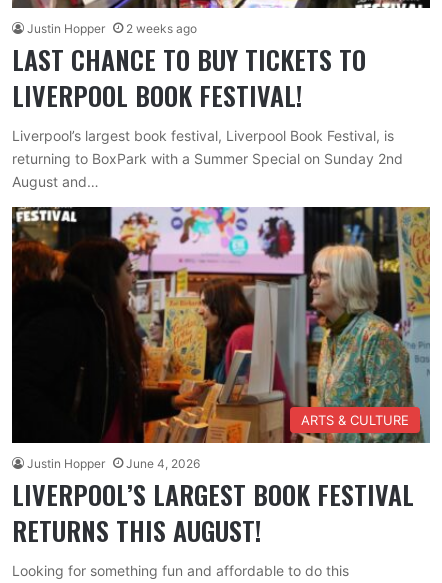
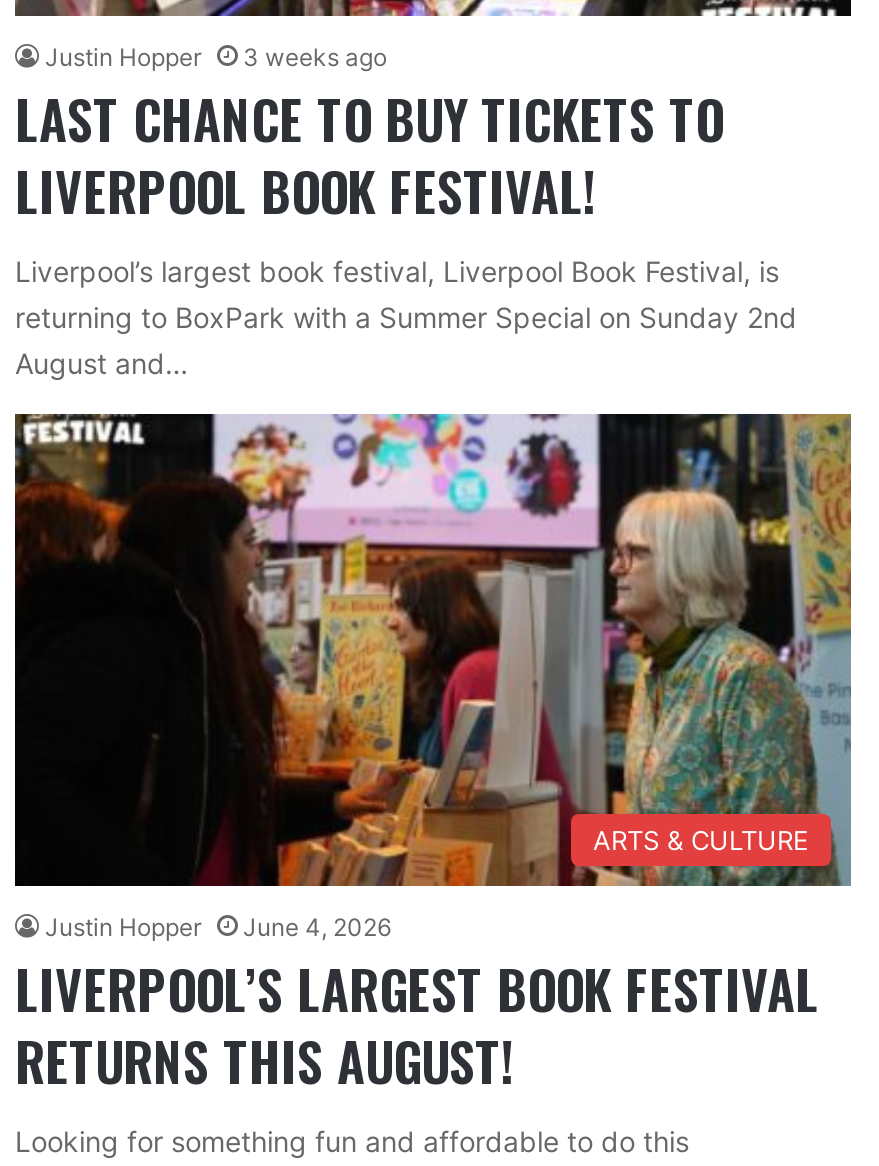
- Justin Hopper 2 weeks ago
+ Justin Hopper 3 weeks ago
